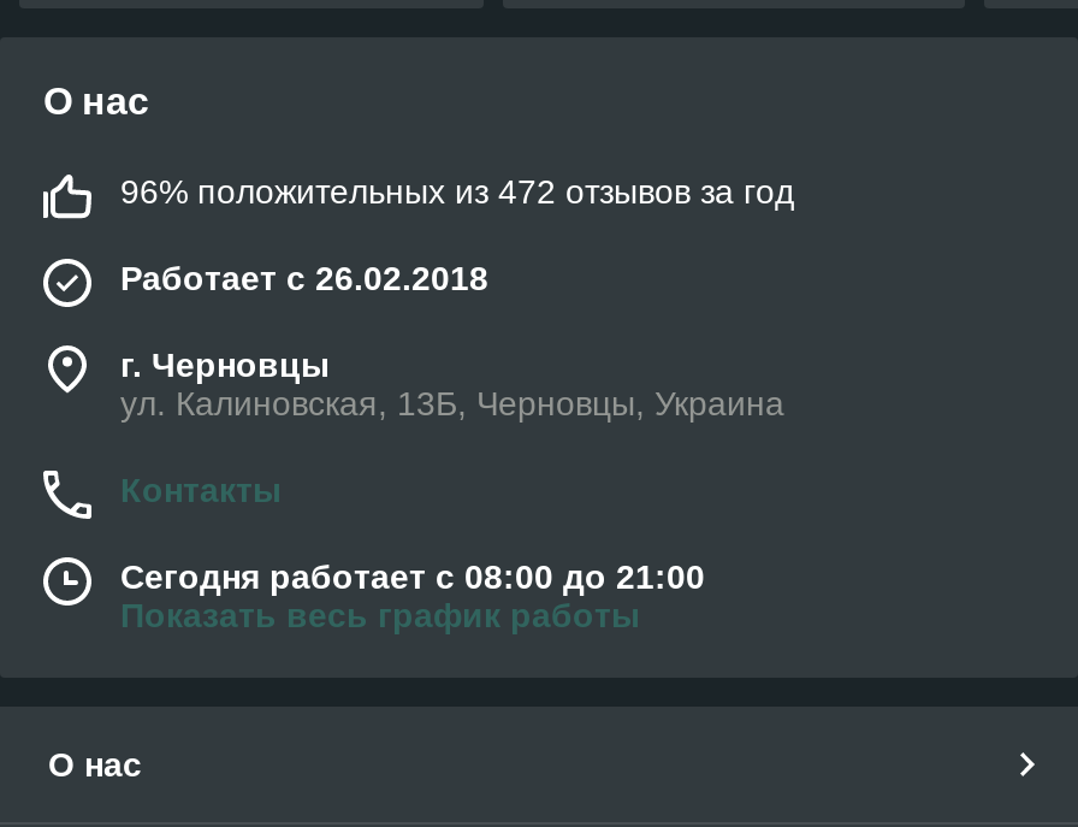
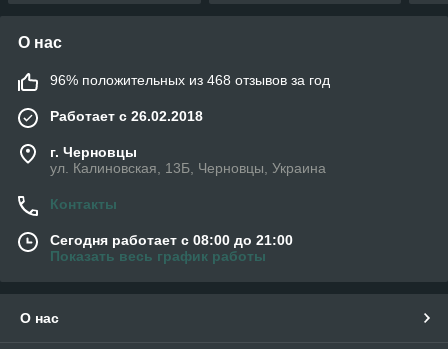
- 96% положительных из 472 отзывов за год
+ 96% положительных из 468 отзывов за год
